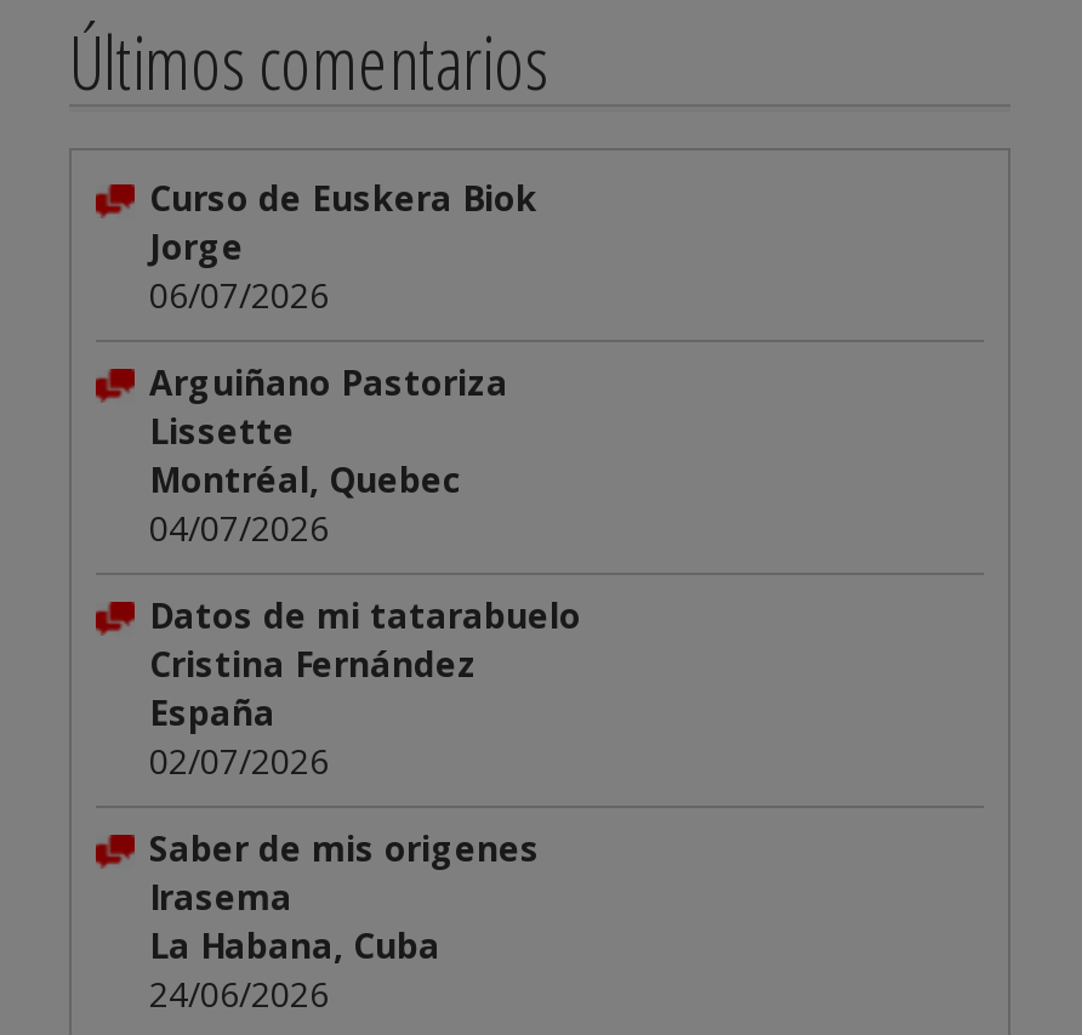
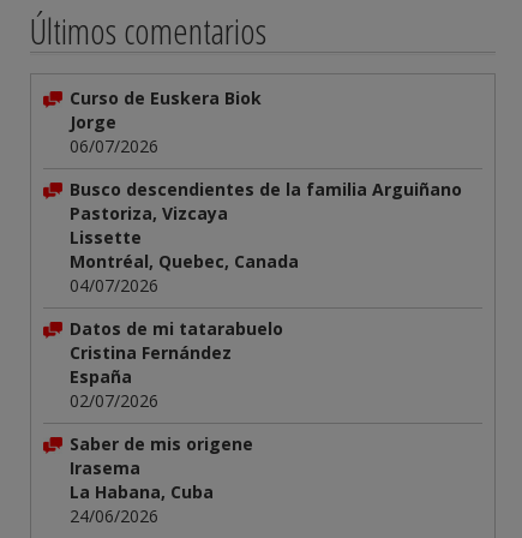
- Arguiñano Pastoriza
+ Busco descendientes de la familia Arguiñano
+ Pastoriza, Vizcaya

- Montréal, Quebec
+ Montréal, Quebec, Canada

- Saber de mis origenes
+ Saber de mis origene
